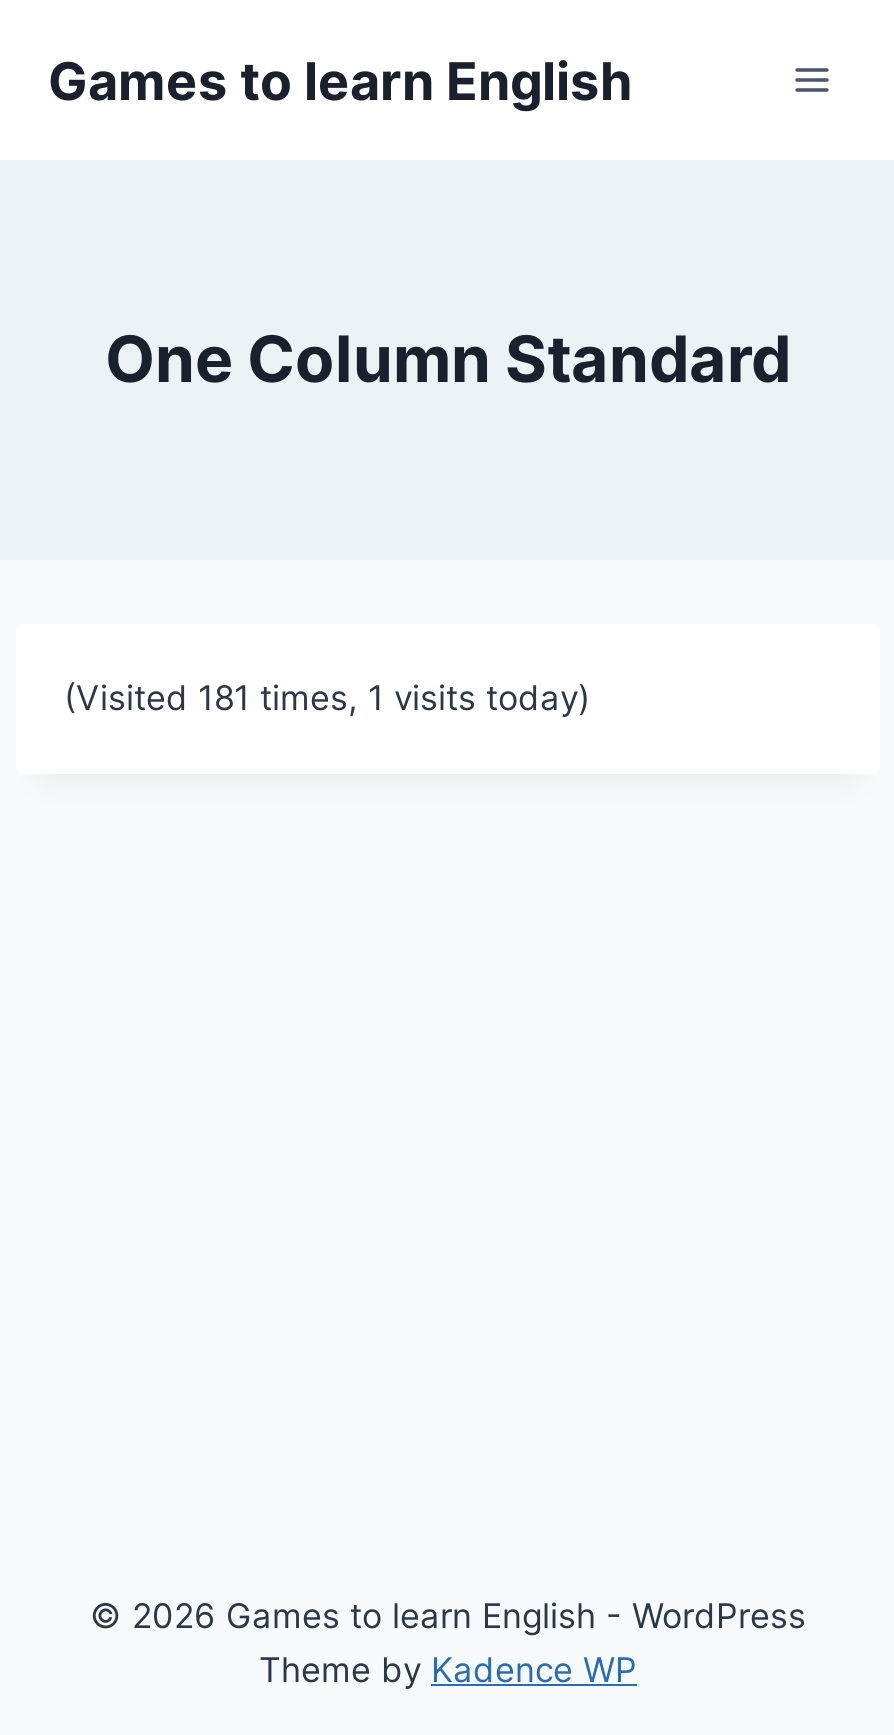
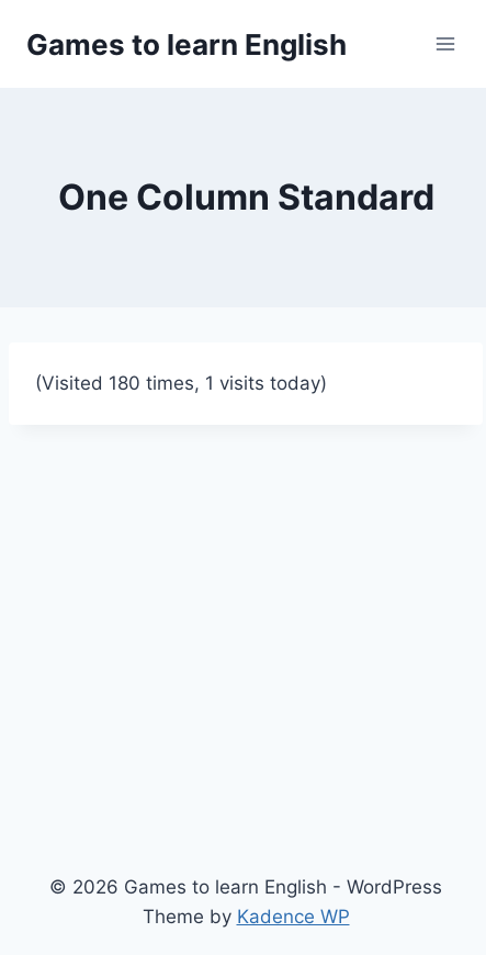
- (Visited 181 times, 1 visits today)
+ (Visited 180 times, 1 visits today)
